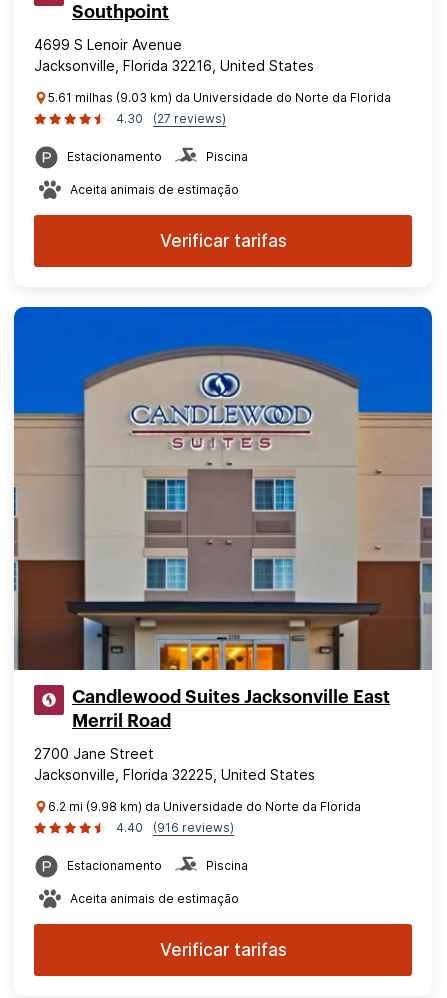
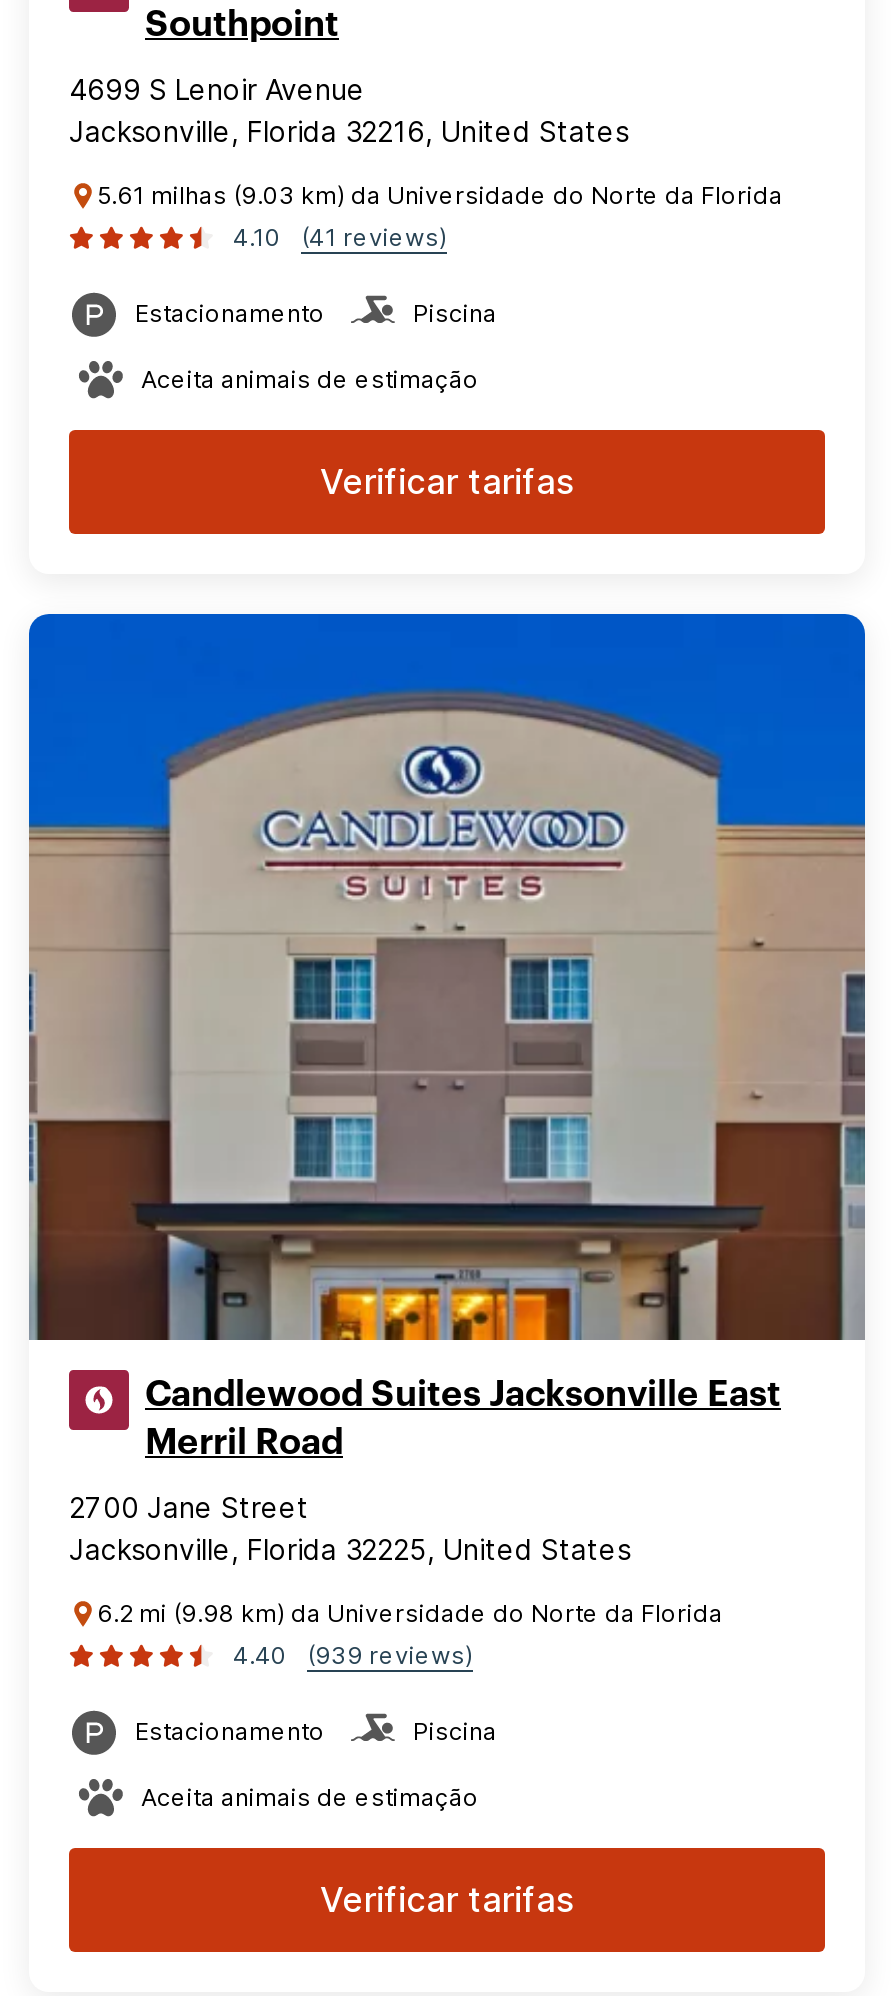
- 4.30
+ 4.10

- (27 reviews)
+ (41 reviews)

- 4.40 (916 reviews)
+ 4.40 (939 reviews)
